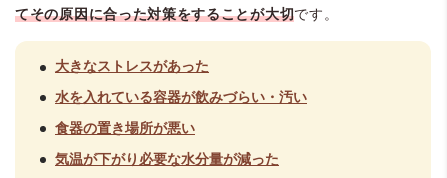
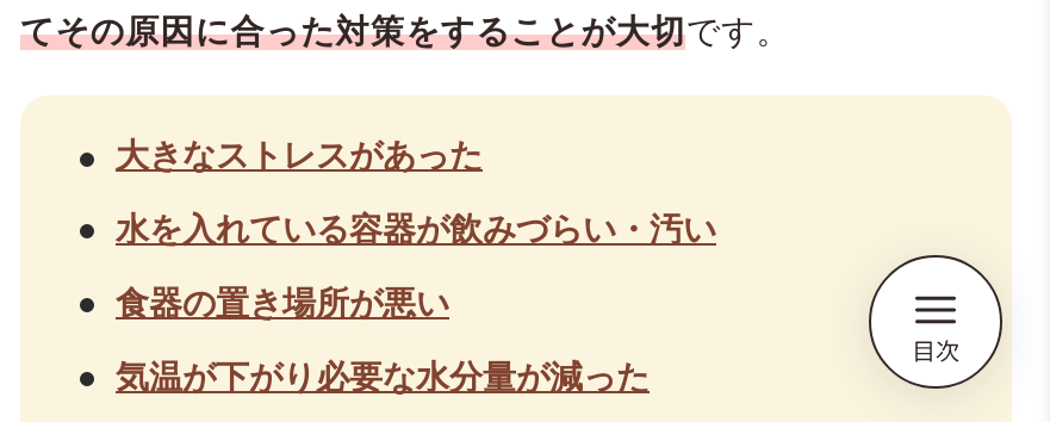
+ [image]
